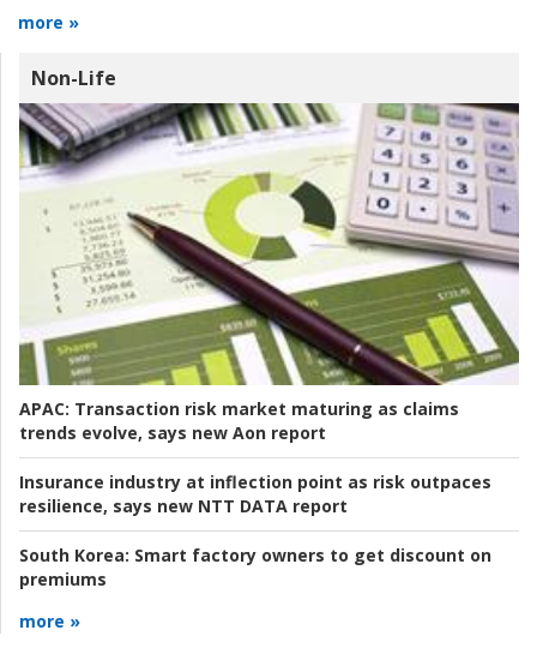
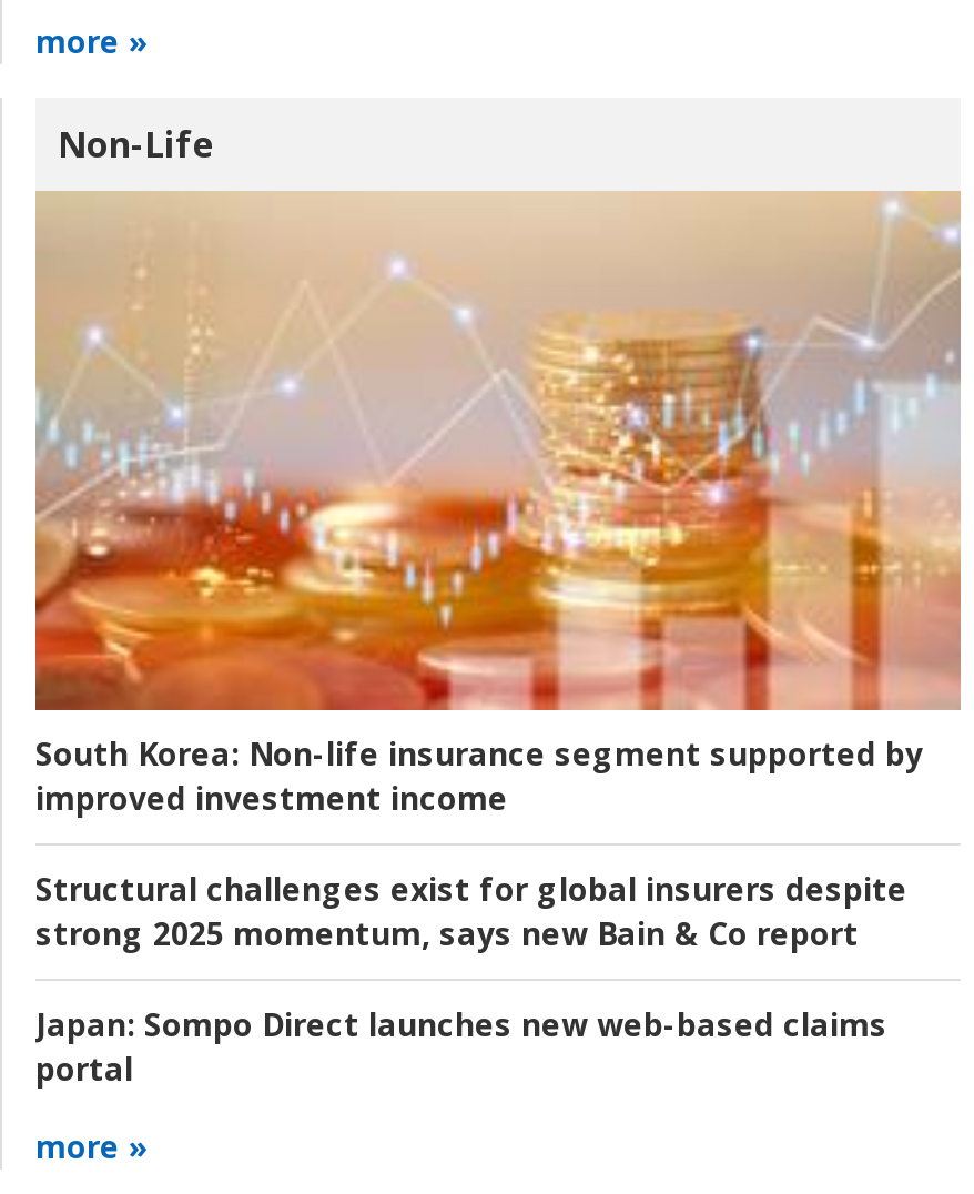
- [image]
- APAC: Transaction risk market maturing as claims
- trends evolve, says new Aon report
+ [image]
+ South Korea: Non-life insurance segment supported by
+ improved investment income

- Insurance industry at inflection point as risk outpaces
- resilience, says new NTT DATA report
+ Structural challenges exist for global insurers despite
+ strong 2025 momentum, says new Bain & Co report

- South Korea: Smart factory owners to get discount on
- premiums
+ Japan: Sompo Direct launches new web-based claims
+ portal
